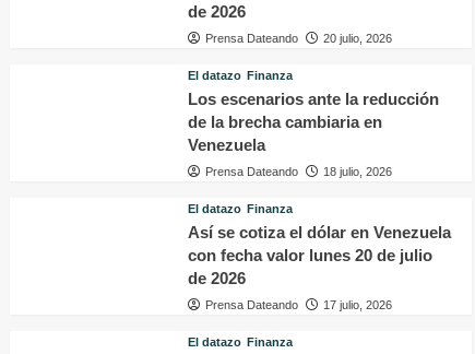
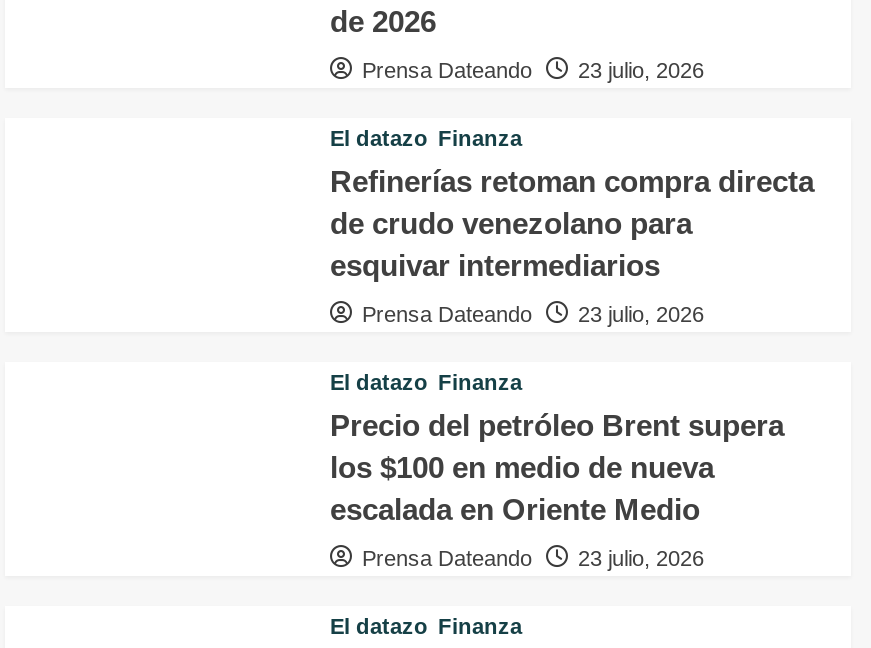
- Prensa Dateando 20 julio, 2026
+ Prensa Dateando 23 julio, 2026

- Los escenarios ante la reducción
- de la brecha cambiaria en
- Venezuela
+ Refinerías retoman compra directa
+ de crudo venezolano para
+ esquivar intermediarios

- Prensa Dateando 18 julio, 2026
+ Prensa Dateando 23 julio, 2026

- Así se cotiza el dólar en Venezuela
- con fecha valor lunes 20 de julio
- de 2026
+ Precio del petróleo Brent supera
+ los $100 en medio de nueva
+ escalada en Oriente Medio

- Prensa Dateando 17 julio, 2026
+ Prensa Dateando 23 julio, 2026
